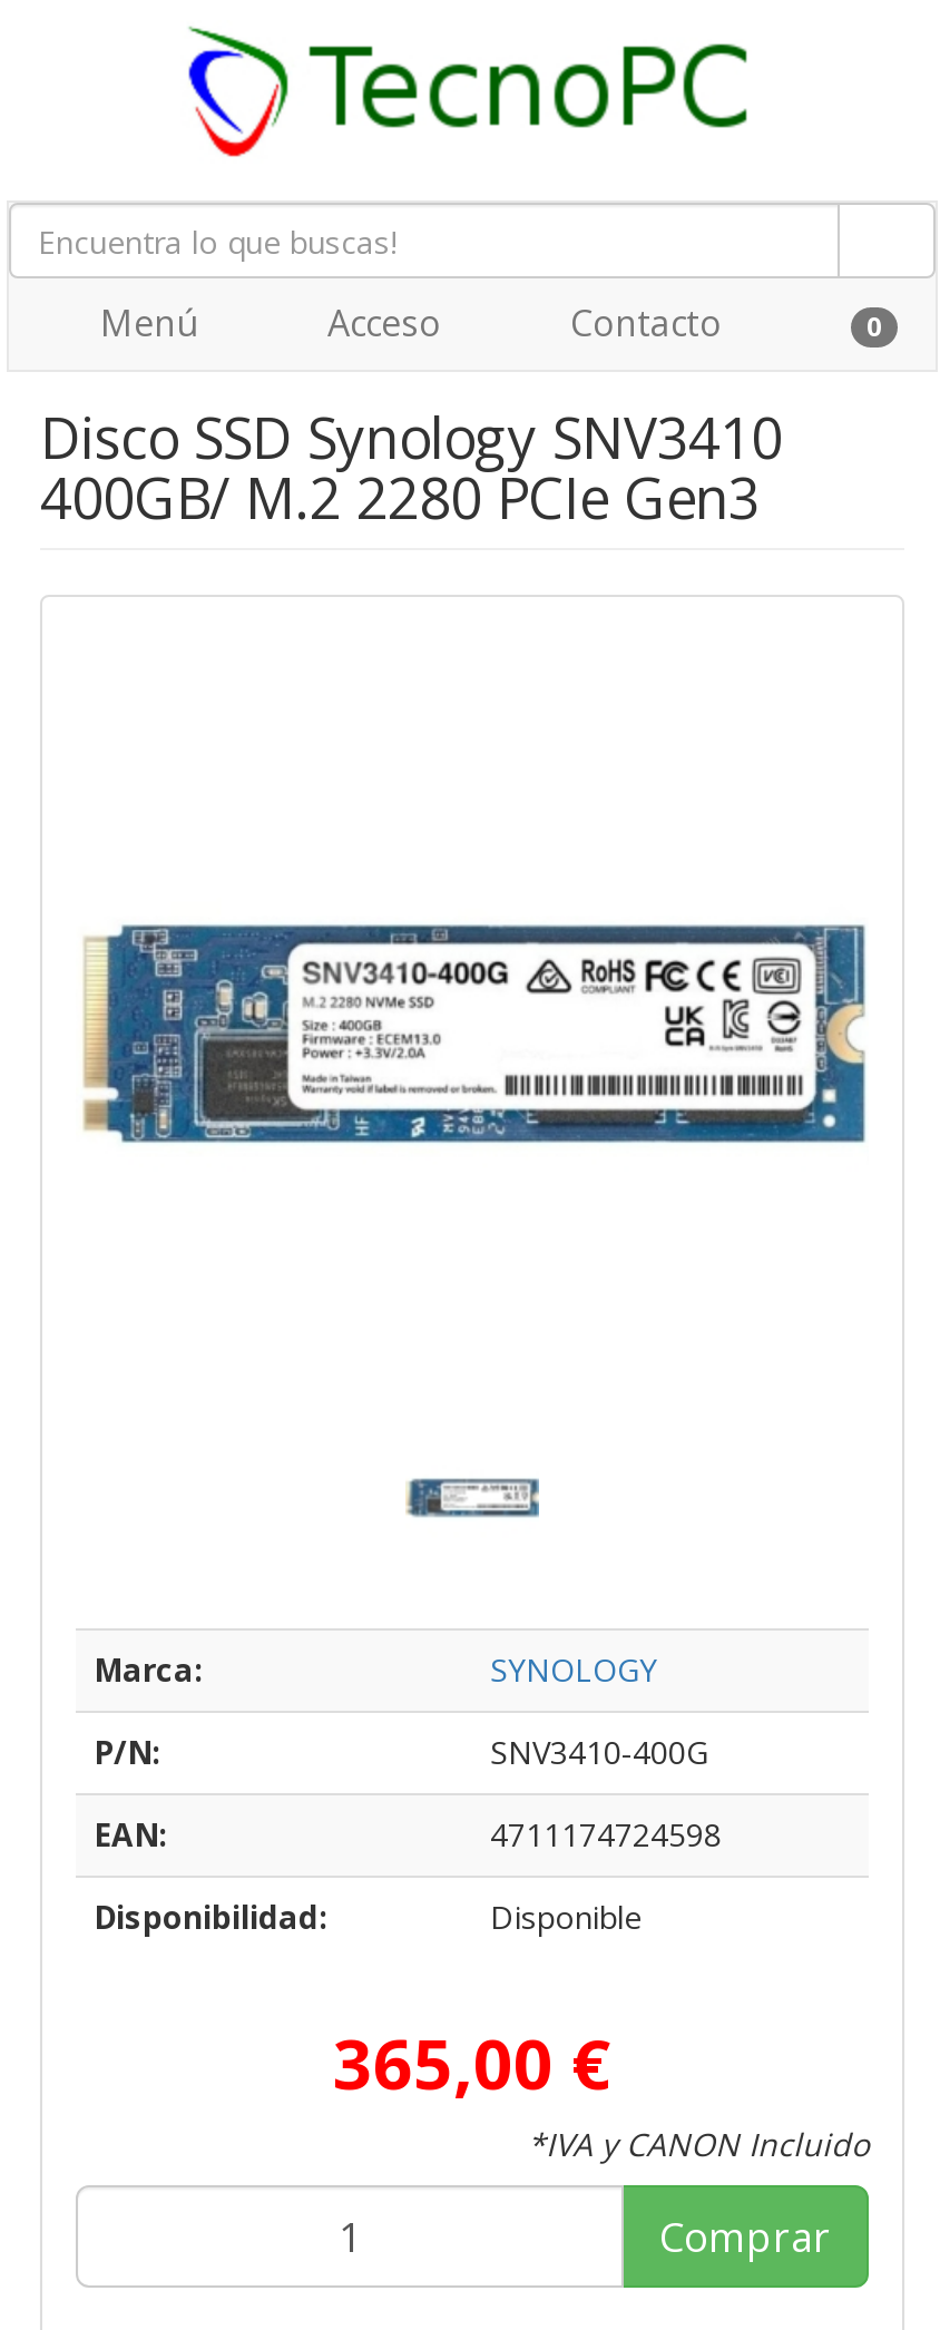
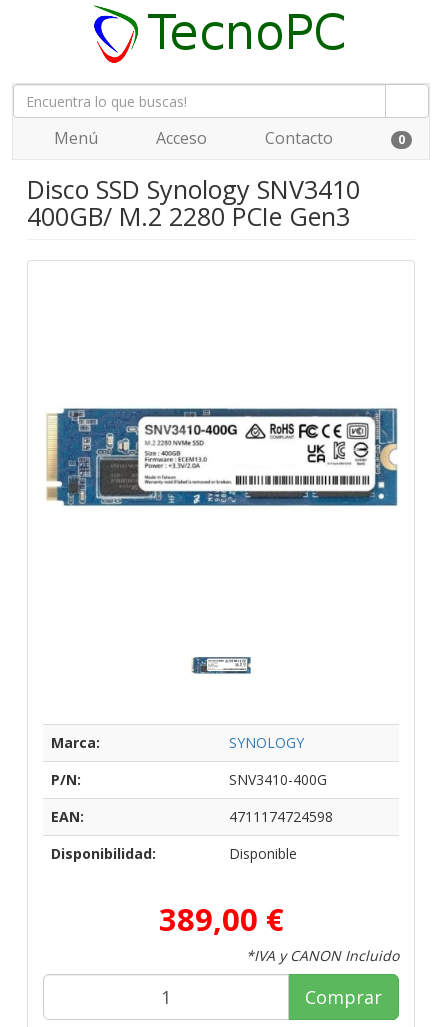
- 365,00 €
+ 389,00 €
